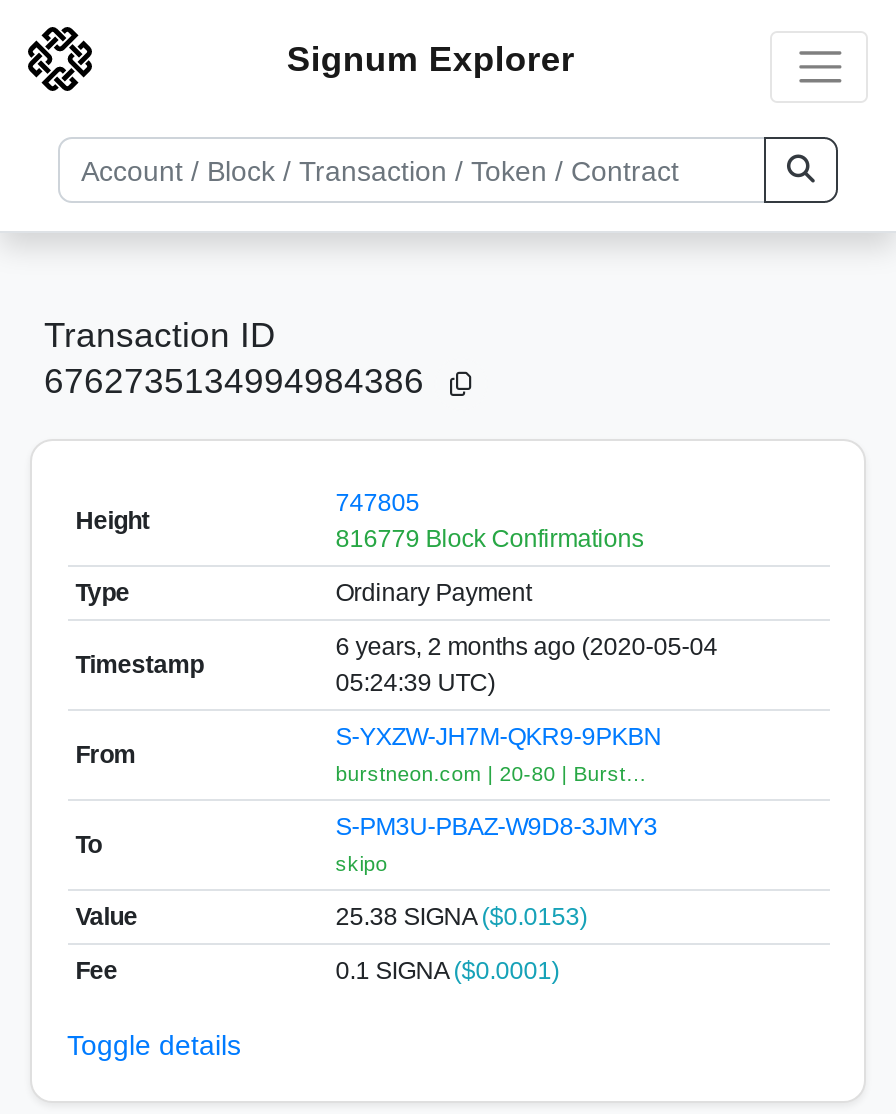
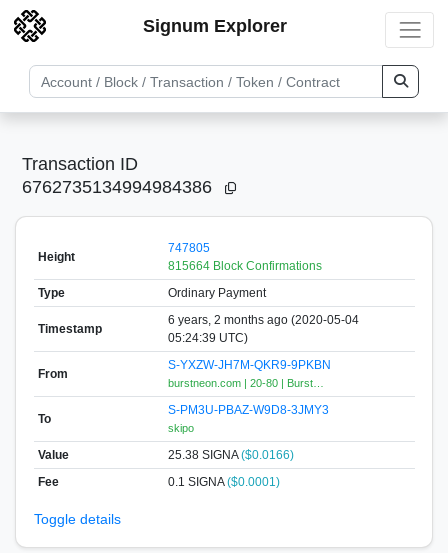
- 816779 Block Confirmations
+ 815664 Block Confirmations

- 25.38 SIGNA ($0.0153)
+ 25.38 SIGNA ($0.0166)
